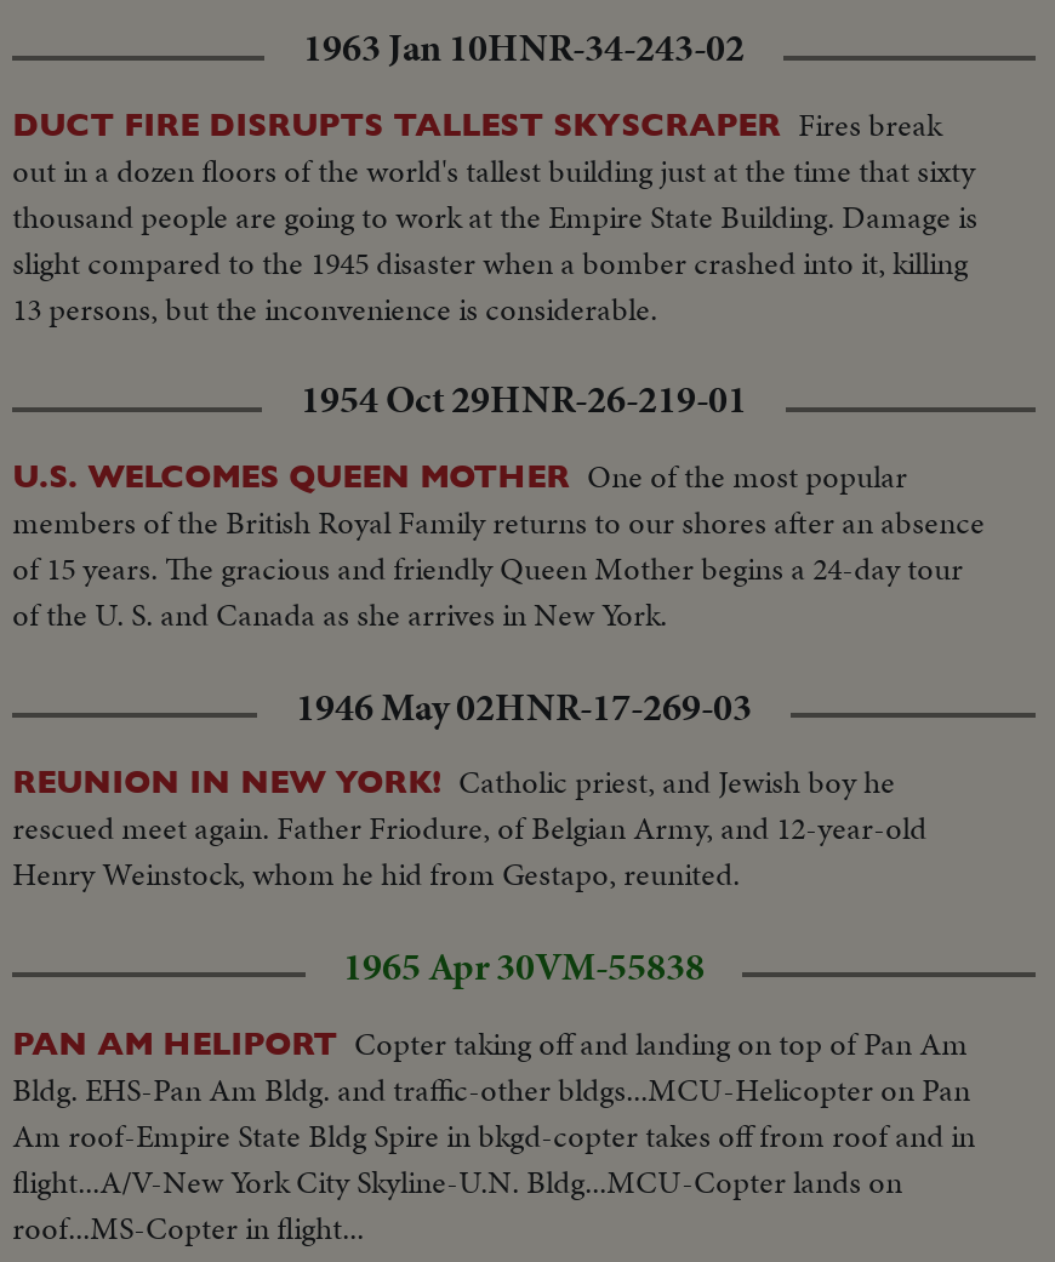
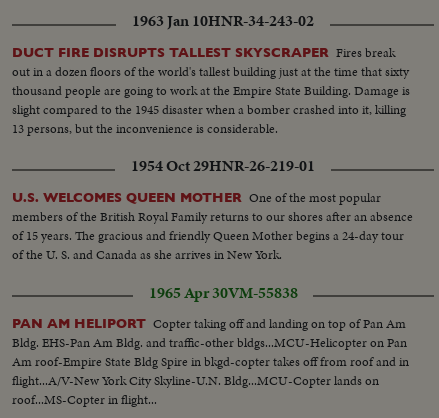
- 1946 May 02HNR-17-269-03
- REUNION IN NEW YORK! Catholic priest, and Jewish boy he
- rescued meet again. Father Friodure, of Belgian Army, and 12-year-old
- Henry Weinstock, whom he hid from Gestapo, reunited.
